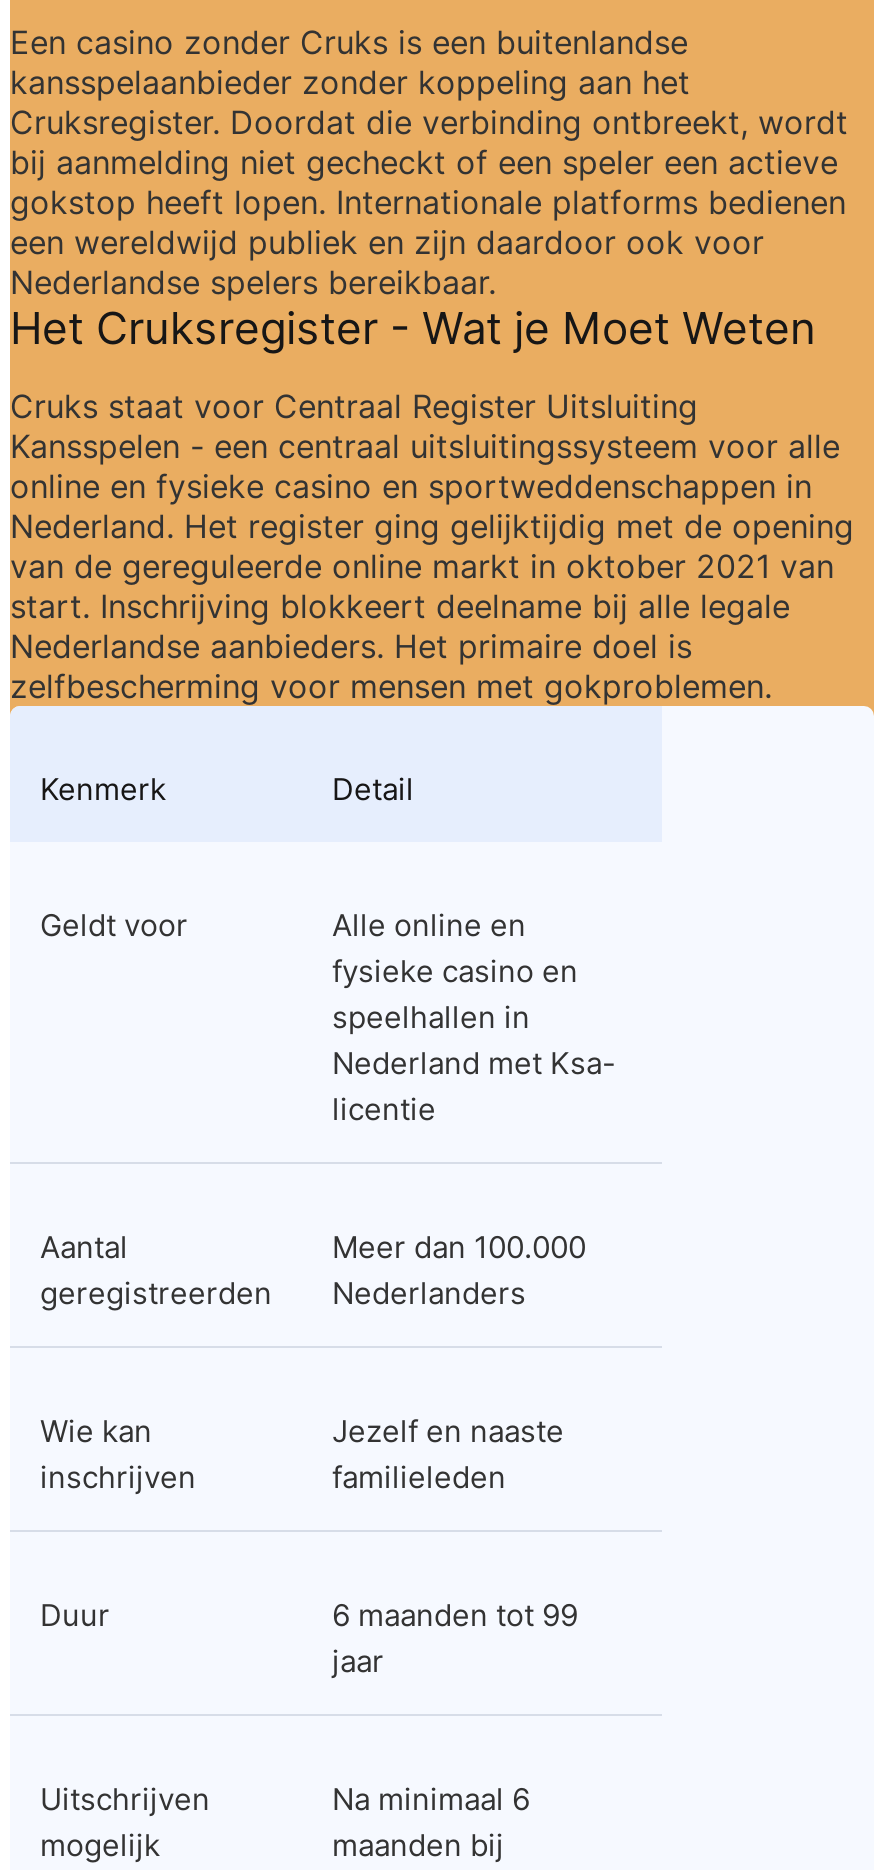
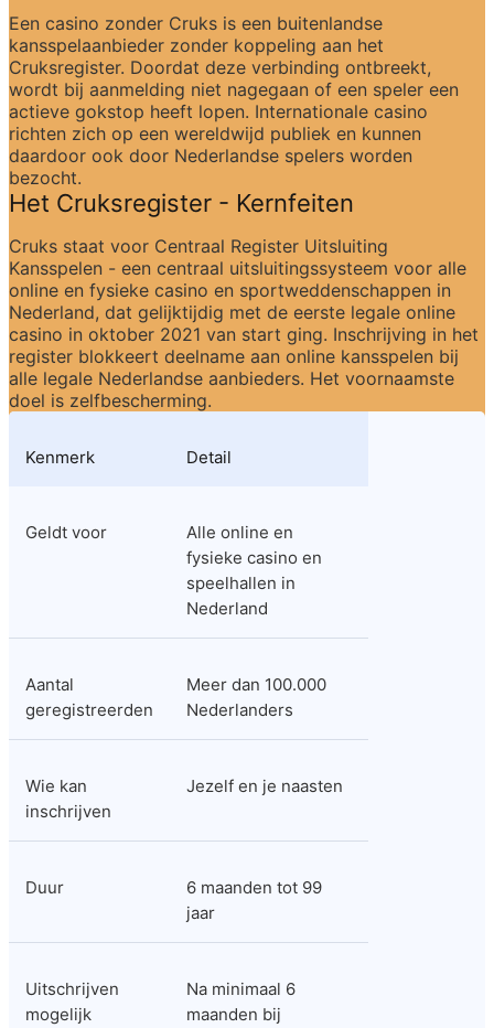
- Cruksregister. Doordat die verbinding ontbreekt, wordt
- bij aanmelding niet gecheckt of een speler een actieve
- gokstop heeft lopen. Internationale platforms bedienen
- een wereldwijd publiek en zijn daardoor ook voor
- Nederlandse spelers bereikbaar.
- Het Cruksregister - Wat je Moet Weten
+ Cruksregister. Doordat deze verbinding ontbreekt,
+ wordt bij aanmelding niet nagegaan of een speler een
+ actieve gokstop heeft lopen. Internationale casino
+ richten zich op een wereldwijd publiek en kunnen
+ daardoor ook door Nederlandse spelers worden
+ bezocht.
+ Het Cruksregister - Kernfeiten

moved down: Cruks staat voor Centraal Register Uitsluiting | Kansspelen - een centraal uitsluitingssysteem voor alle | online en fysieke casino en sportweddenschappen in

- Nederland. Het register ging gelijktijdig met de opening
- van de gereguleerde online markt in oktober 2021 van
- start. Inschrijving blokkeert deelname bij alle legale
- Nederlandse aanbieders. Het primaire doel is
- zelfbescherming voor mensen met gokproblemen.
+ Nederland, dat gelijktijdig met de eerste legale online
+ casino in oktober 2021 van start ging. Inschrijving in het
+ register blokkeert deelname aan online kansspelen bij
+ alle legale Nederlandse aanbieders. Het voornaamste
+ doel is zelfbescherming.

moved down: Kenmerk | Detail | Geldt voor | Alle online en | fysieke casino en | speelhallen in

- Nederland met Ksa-
- licentie
+ Nederland

- Jezelf en naaste
- familieleden
+ Jezelf en je naasten
